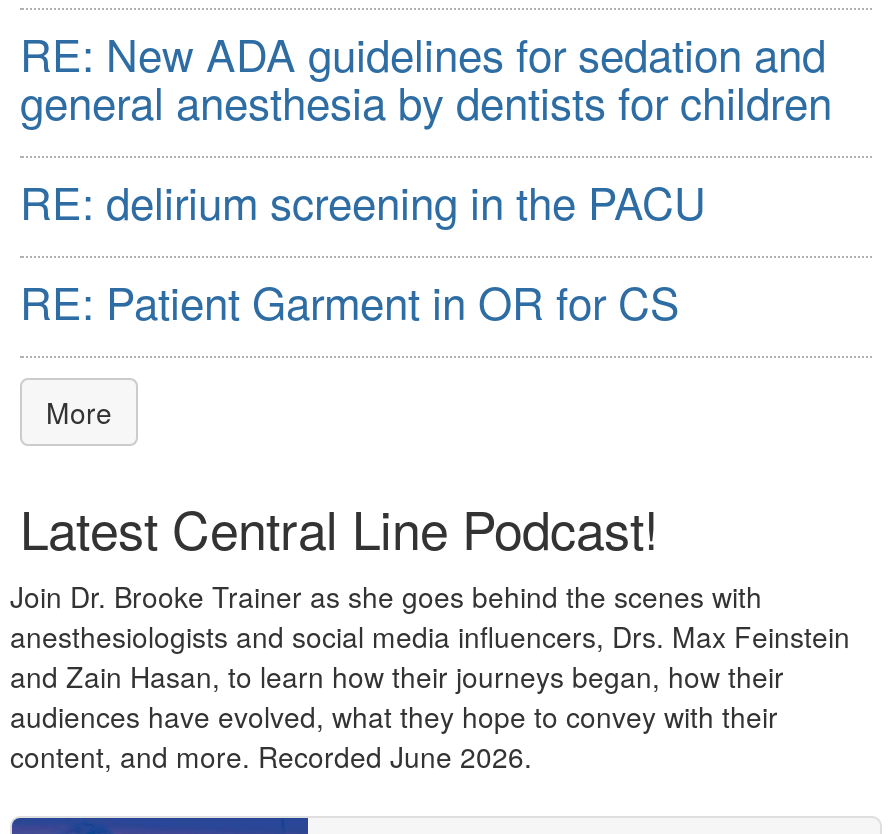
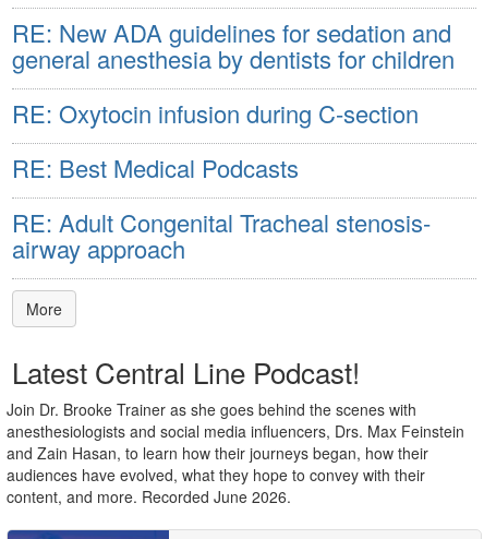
- RE: delirium screening in the PACU
- RE: Patient Garment in OR for CS
+ RE: Oxytocin infusion during C-section
+ RE: Best Medical Podcasts
+ RE: Adult Congenital Tracheal stenosis-
+ airway approach
